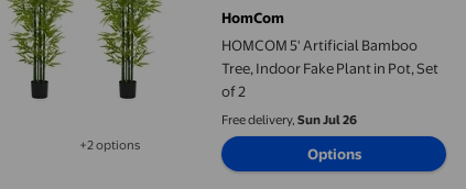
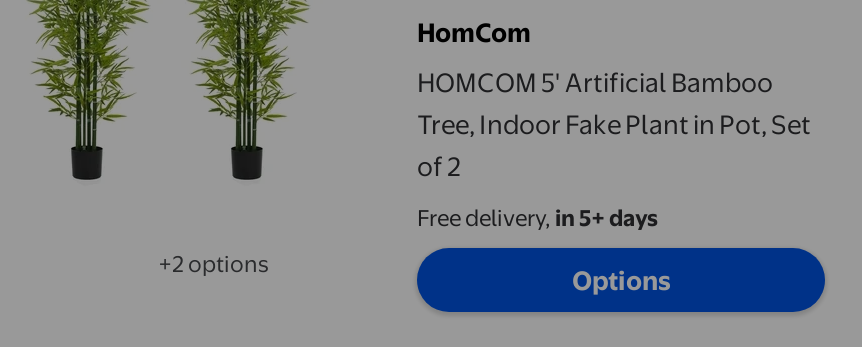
- Free delivery, Sun Jul 26
+ Free delivery, in 5+ days
